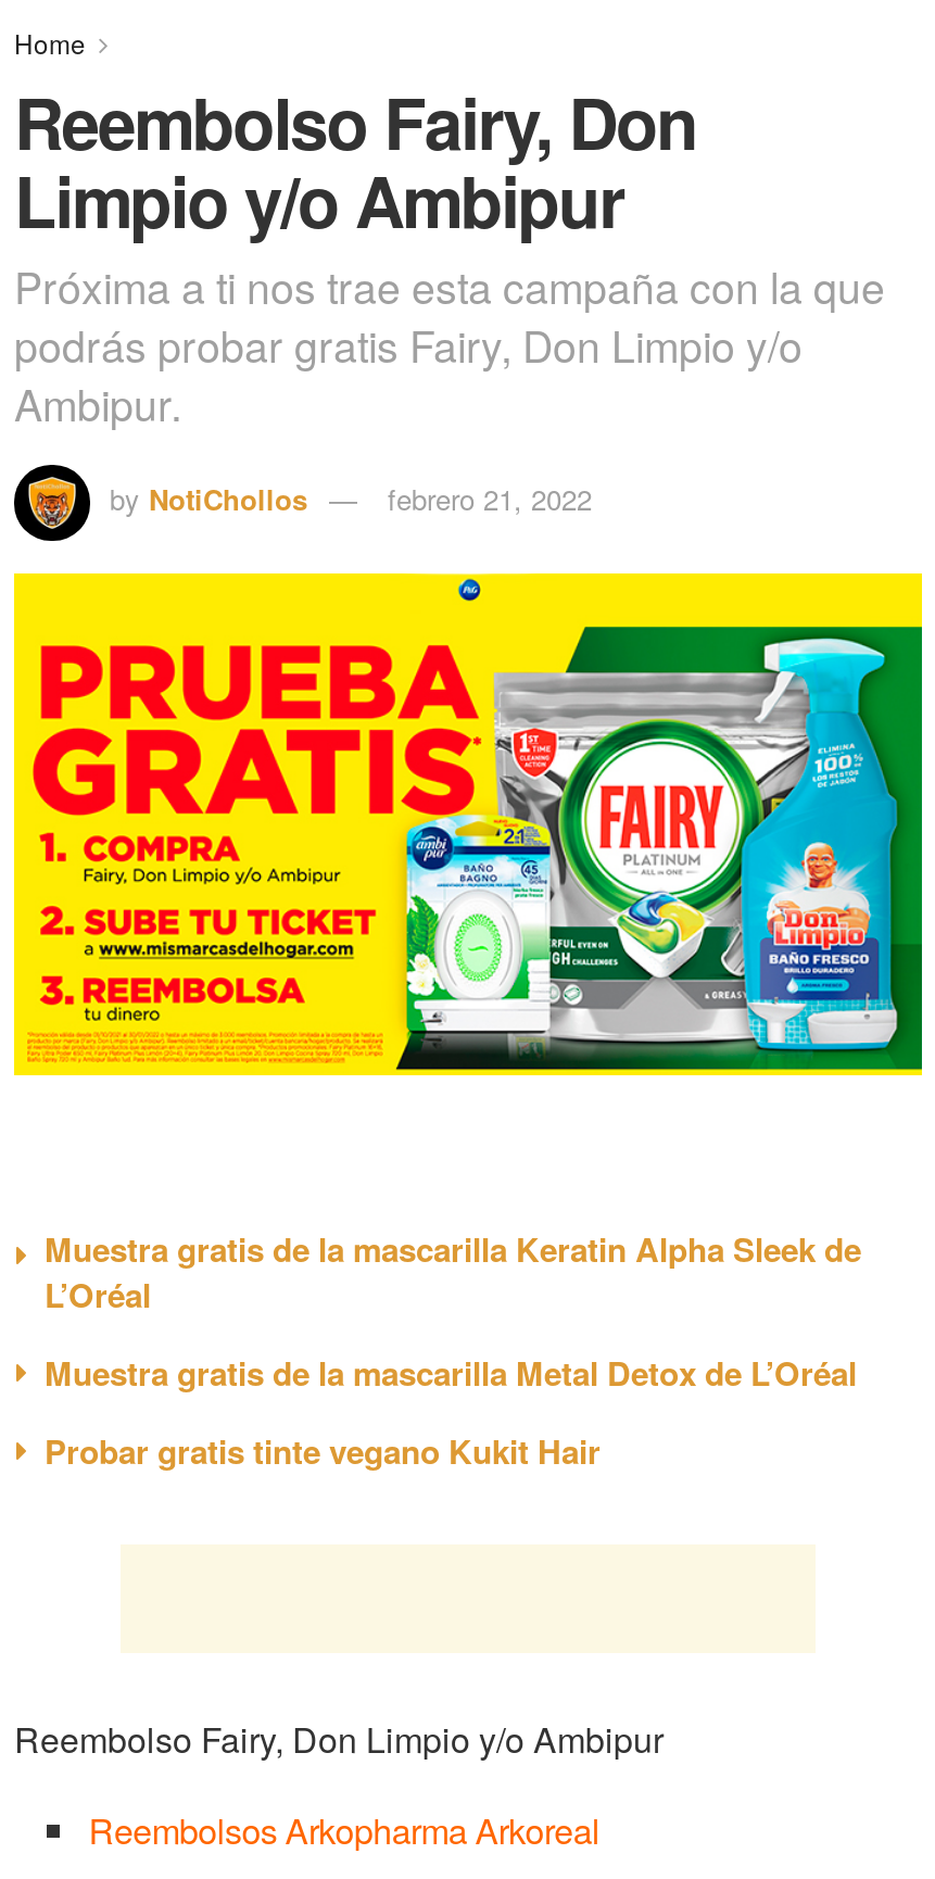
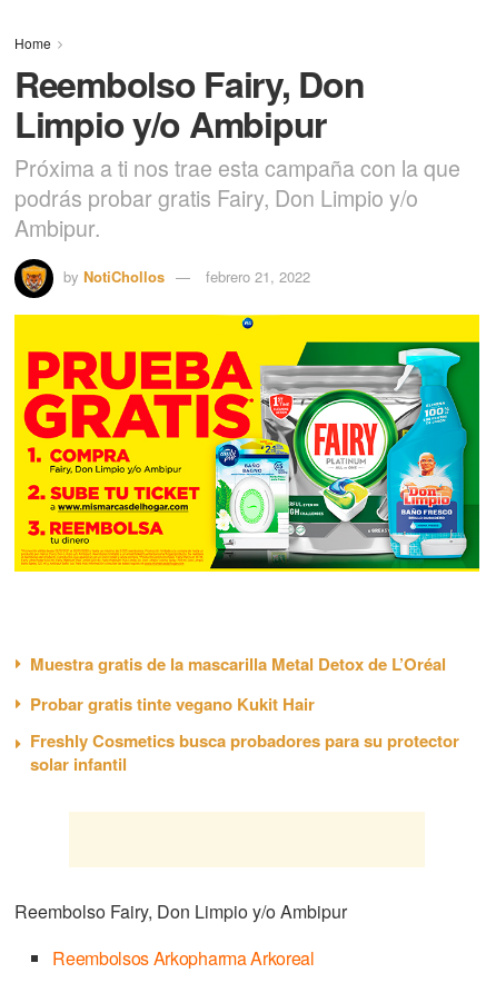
- Muestra gratis de la mascarilla Keratin Alpha Sleek de
- L’Oréal

moved up: Muestra gratis de la mascarilla Metal Detox de L’Oréal | Probar gratis tinte vegano Kukit Hair

+ Freshly Cosmetics busca probadores para su protector
+ solar infantil
